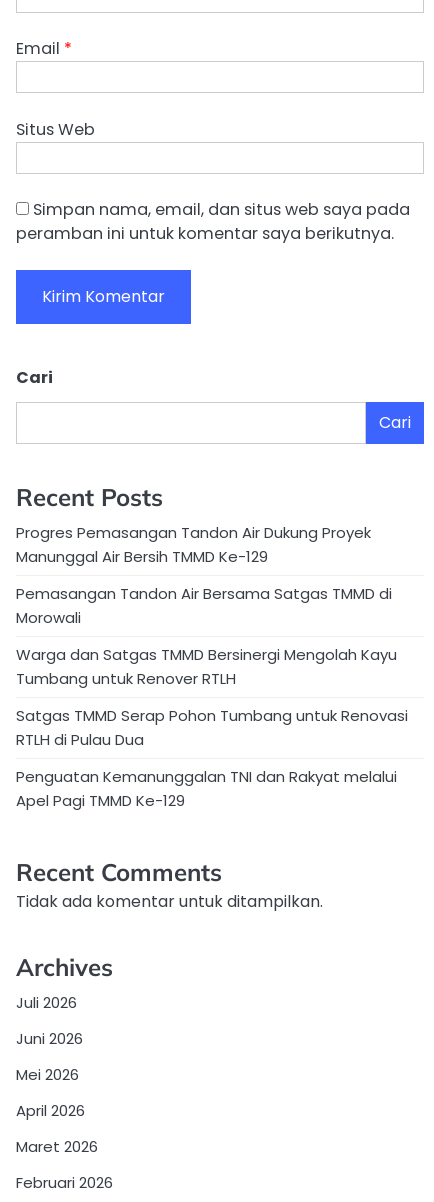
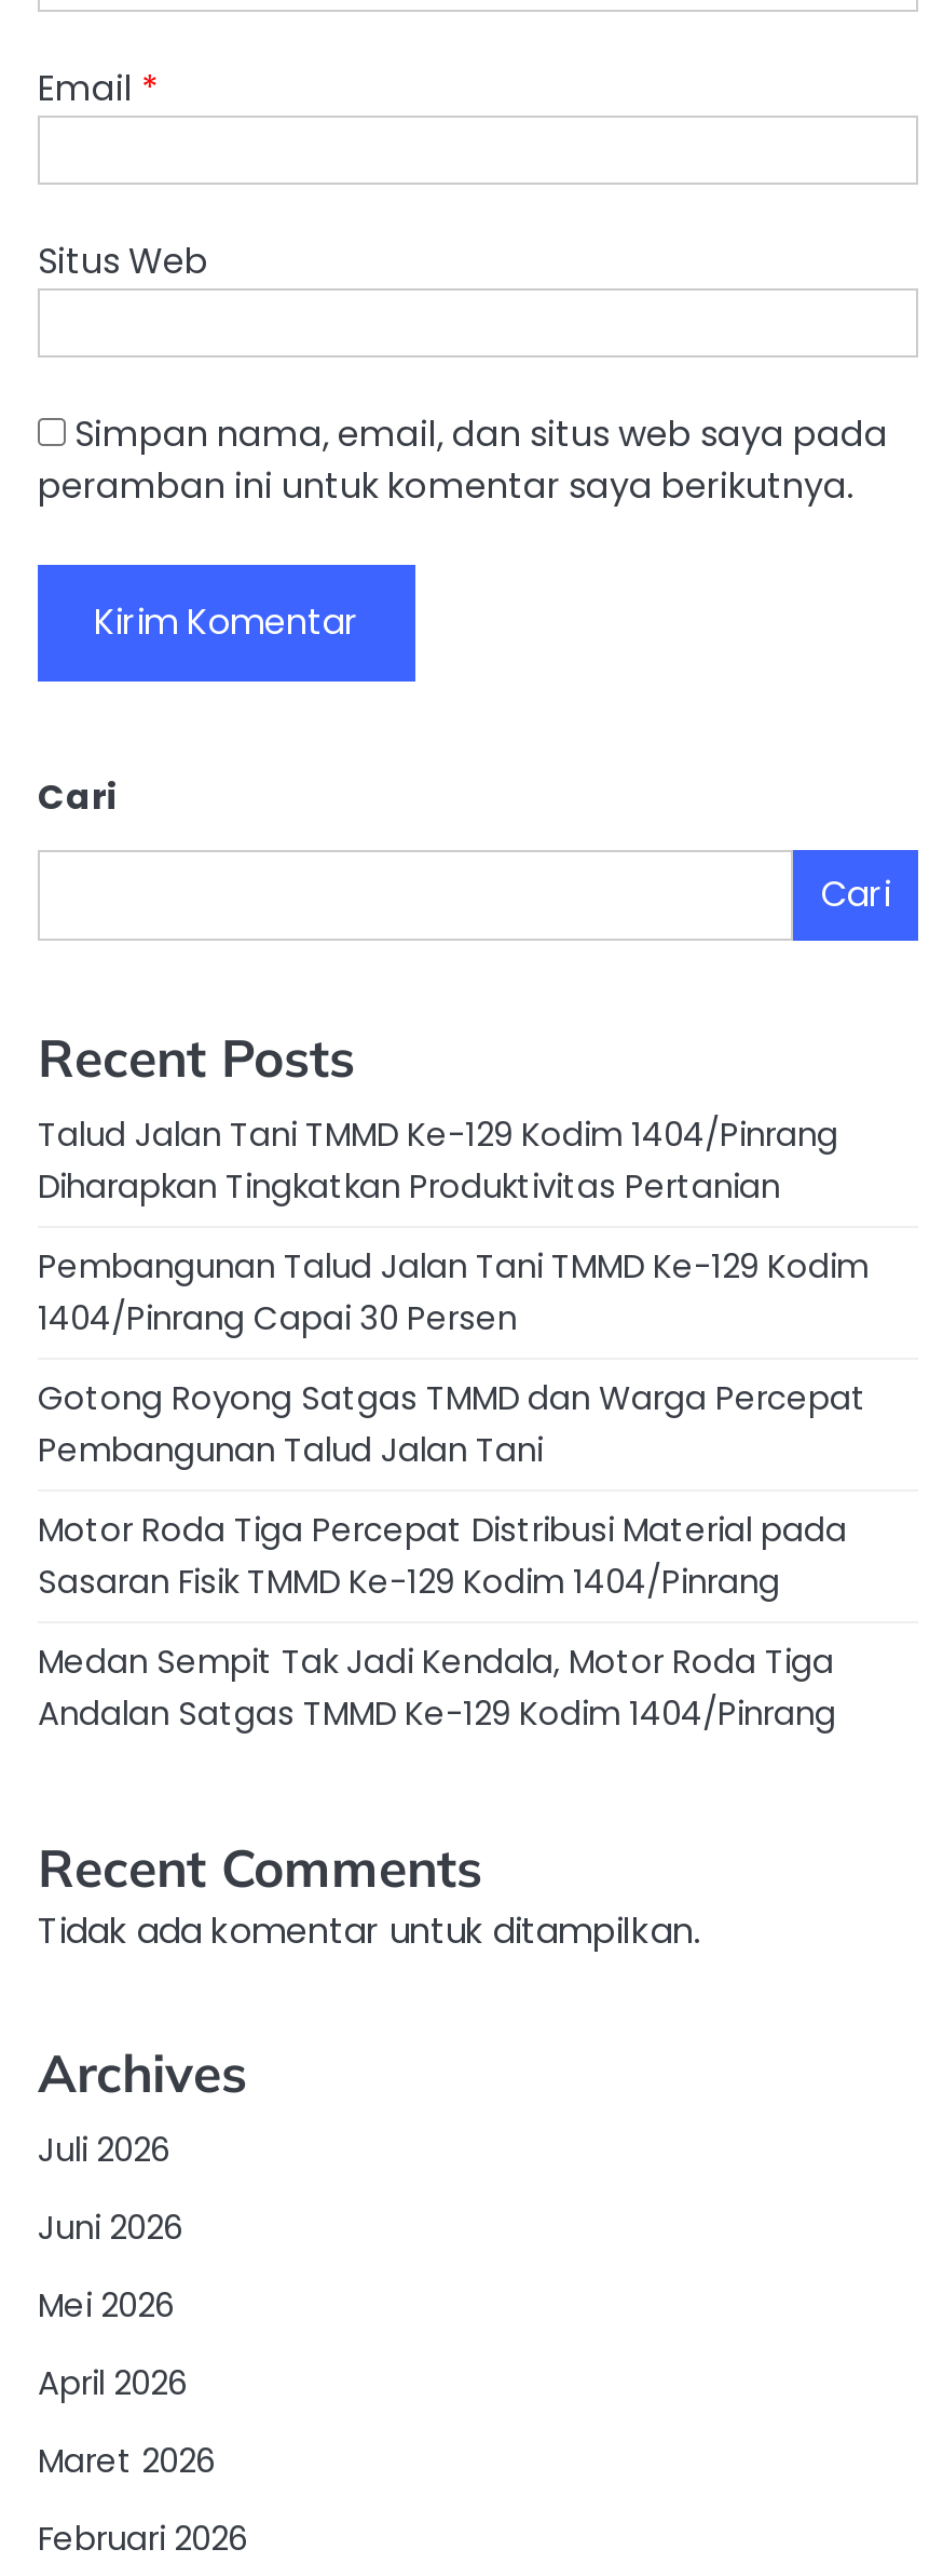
- Progres Pemasangan Tandon Air Dukung Proyek
- Manunggal Air Bersih TMMD Ke-129
+ Talud Jalan Tani TMMD Ke-129 Kodim 1404/Pinrang
+ Diharapkan Tingkatkan Produktivitas Pertanian

- Pemasangan Tandon Air Bersama Satgas TMMD di
- Morowali
+ Pembangunan Talud Jalan Tani TMMD Ke-129 Kodim
+ 1404/Pinrang Capai 30 Persen

- Warga dan Satgas TMMD Bersinergi Mengolah Kayu
- Tumbang untuk Renover RTLH
+ Gotong Royong Satgas TMMD dan Warga Percepat
+ Pembangunan Talud Jalan Tani

- Satgas TMMD Serap Pohon Tumbang untuk Renovasi
- RTLH di Pulau Dua
+ Motor Roda Tiga Percepat Distribusi Material pada
+ Sasaran Fisik TMMD Ke-129 Kodim 1404/Pinrang

- Penguatan Kemanunggalan TNI dan Rakyat melalui
- Apel Pagi TMMD Ke-129
+ Medan Sempit Tak Jadi Kendala, Motor Roda Tiga
+ Andalan Satgas TMMD Ke-129 Kodim 1404/Pinrang
